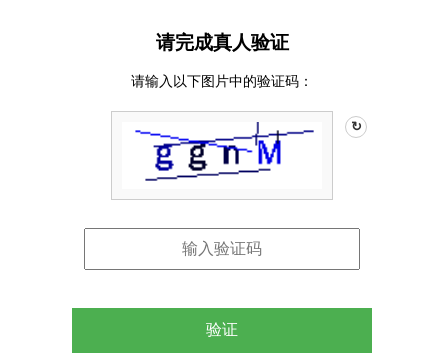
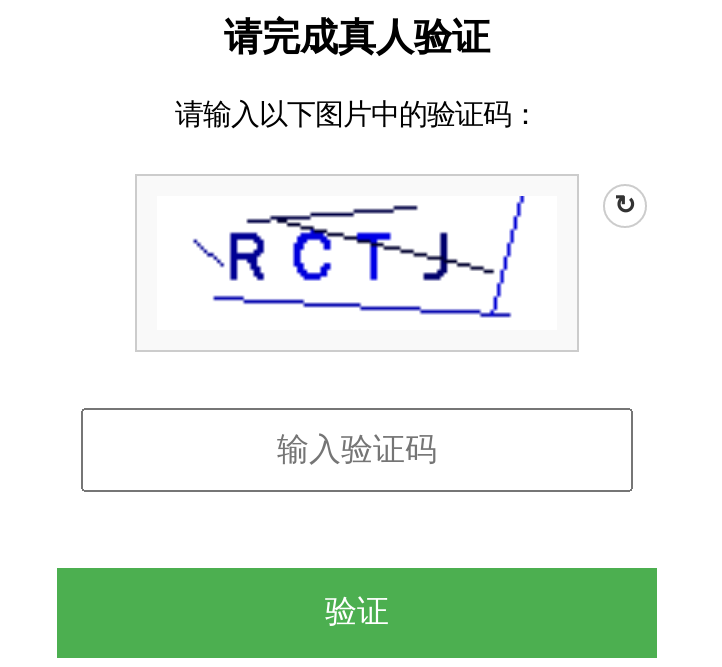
- [image]
+ [image]
